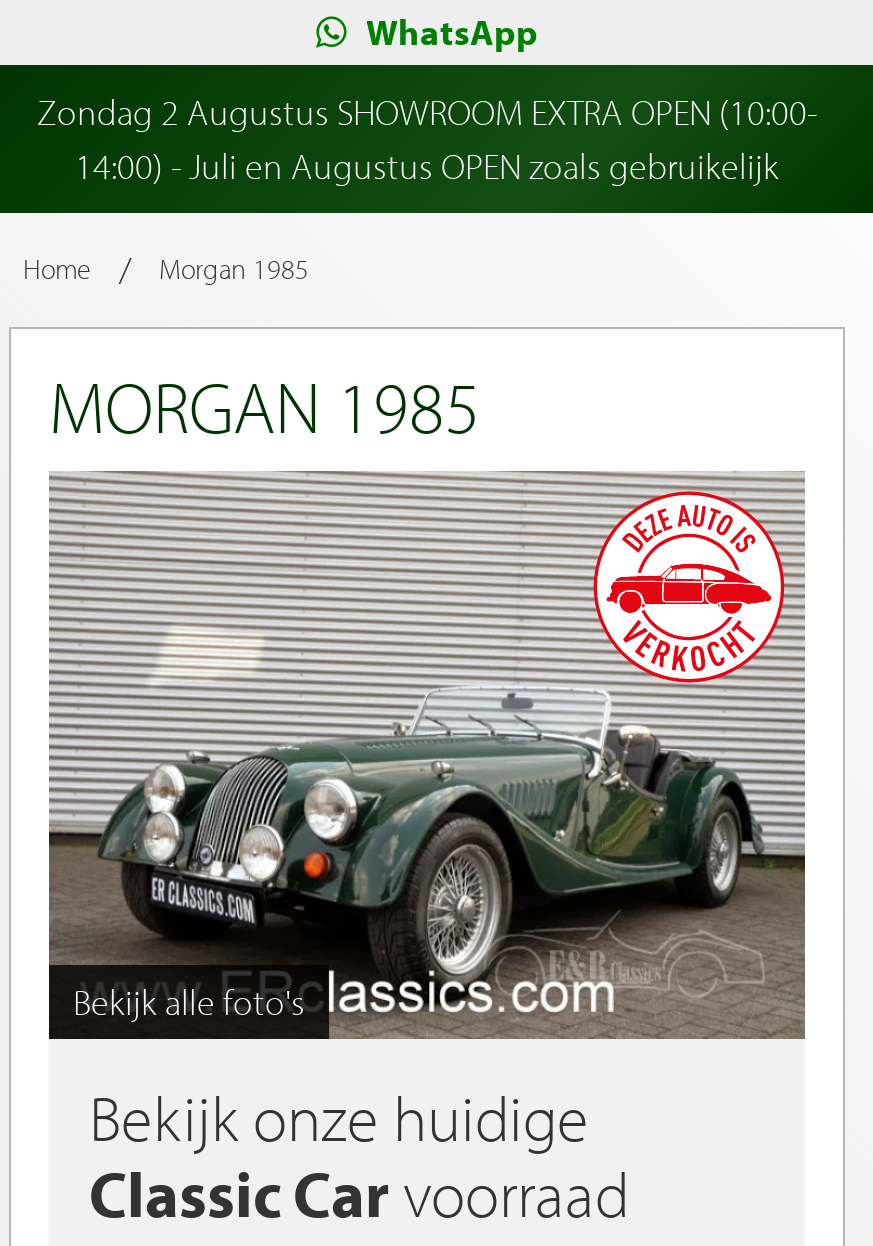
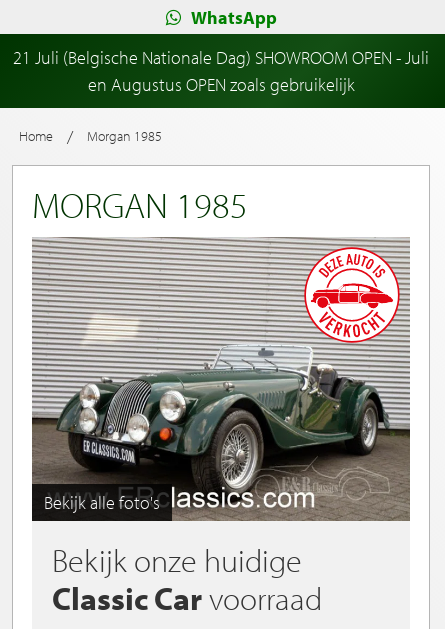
- Zondag 2 Augustus SHOWROOM EXTRA OPEN (10:00-
- 14:00) - Juli en Augustus OPEN zoals gebruikelijk
+ 21 Juli (Belgische Nationale Dag) SHOWROOM OPEN - Juli
+ en Augustus OPEN zoals gebruikelijk
